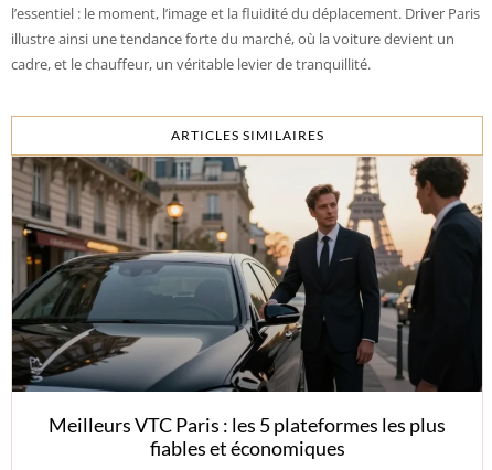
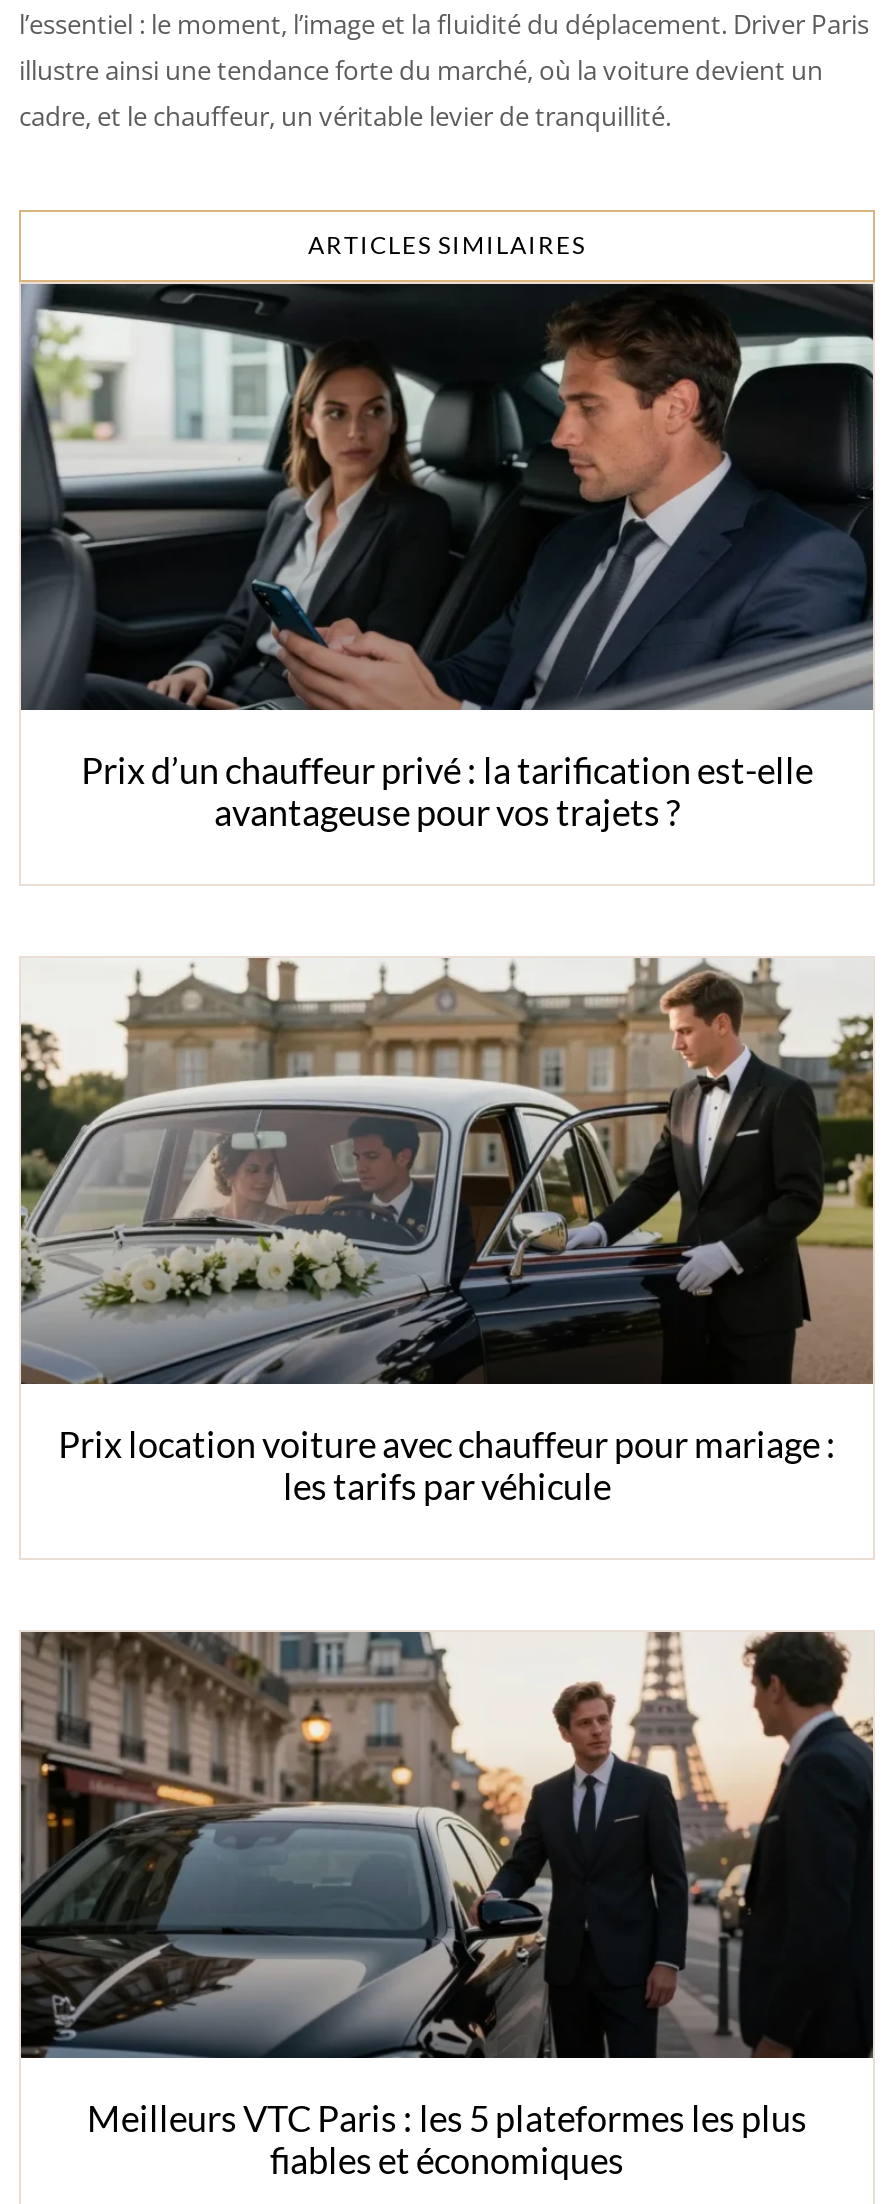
+ [image]
+ Prix location voiture avec chauffeur pour mariage :
+ les tarifs par véhicule

+ [image]
+ Prix d’un chauffeur privé : la tarification est-elle
+ avantageuse pour vos trajets ?
